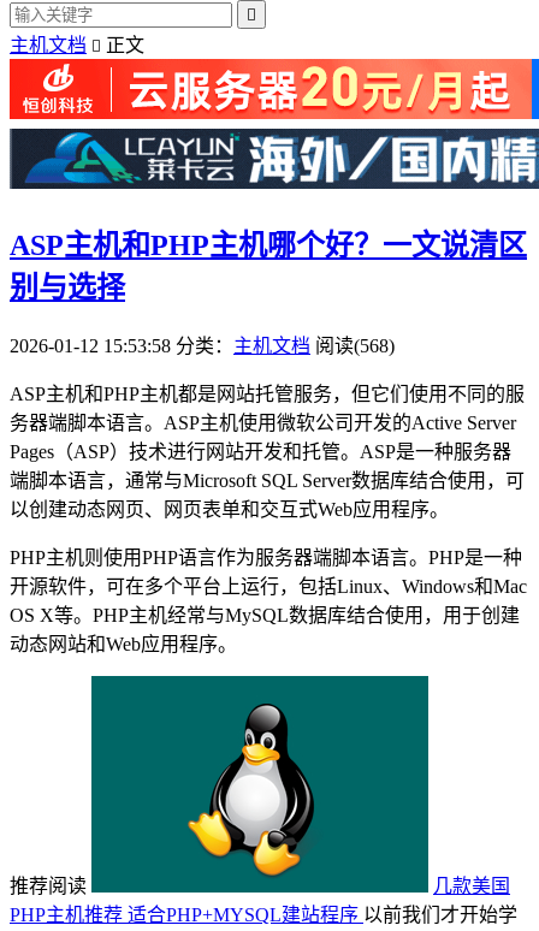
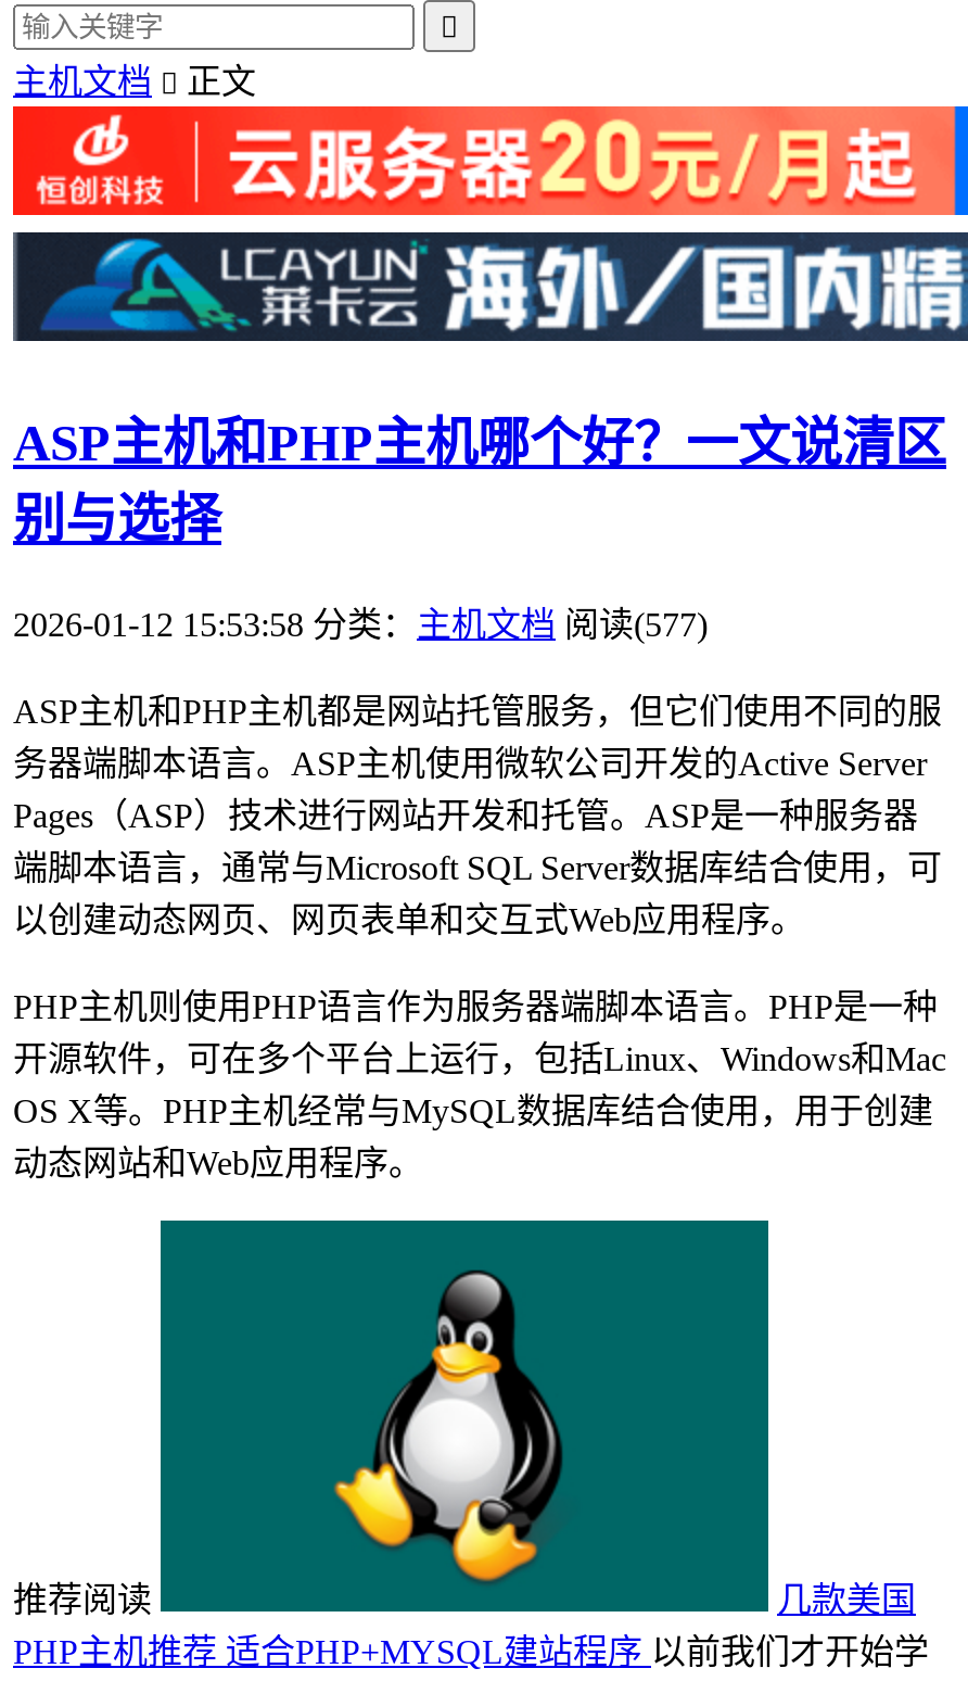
- 2026-01-12 15:53:58 分类：主机文档 阅读(568)
+ 2026-01-12 15:53:58 分类：主机文档 阅读(577)
